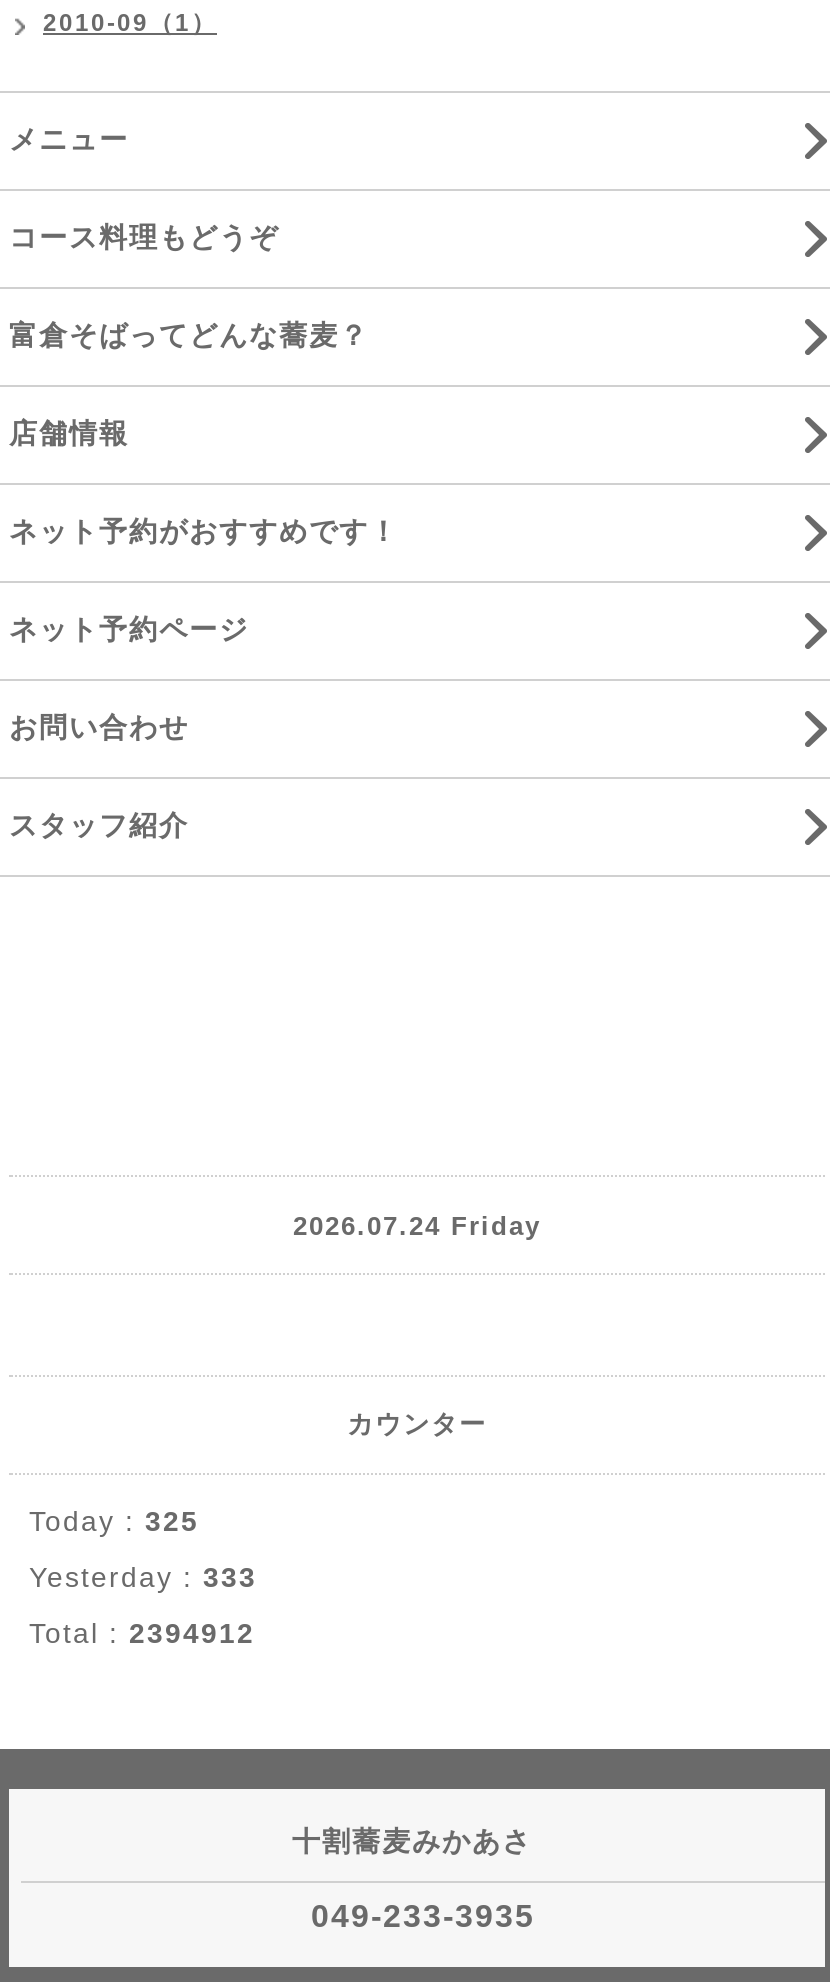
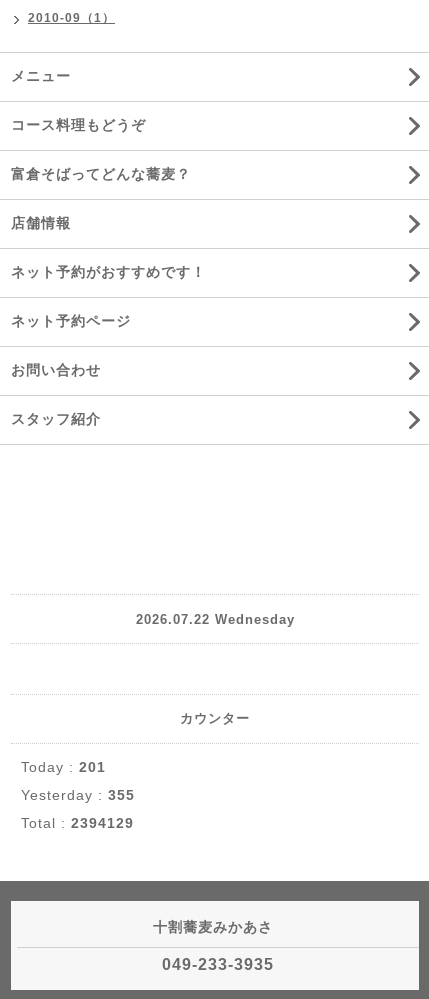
- 2026.07.24 Friday
+ 2026.07.22 Wednesday

- Today : 325
+ Today : 201

- Yesterday : 333
+ Yesterday : 355

- Total : 2394912
+ Total : 2394129
